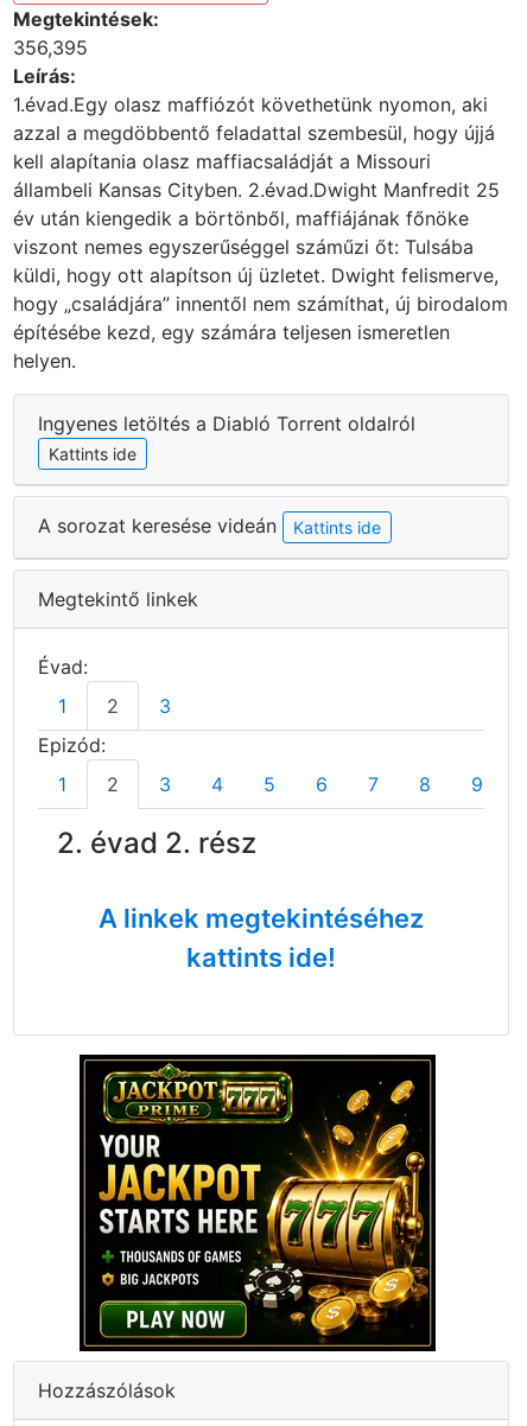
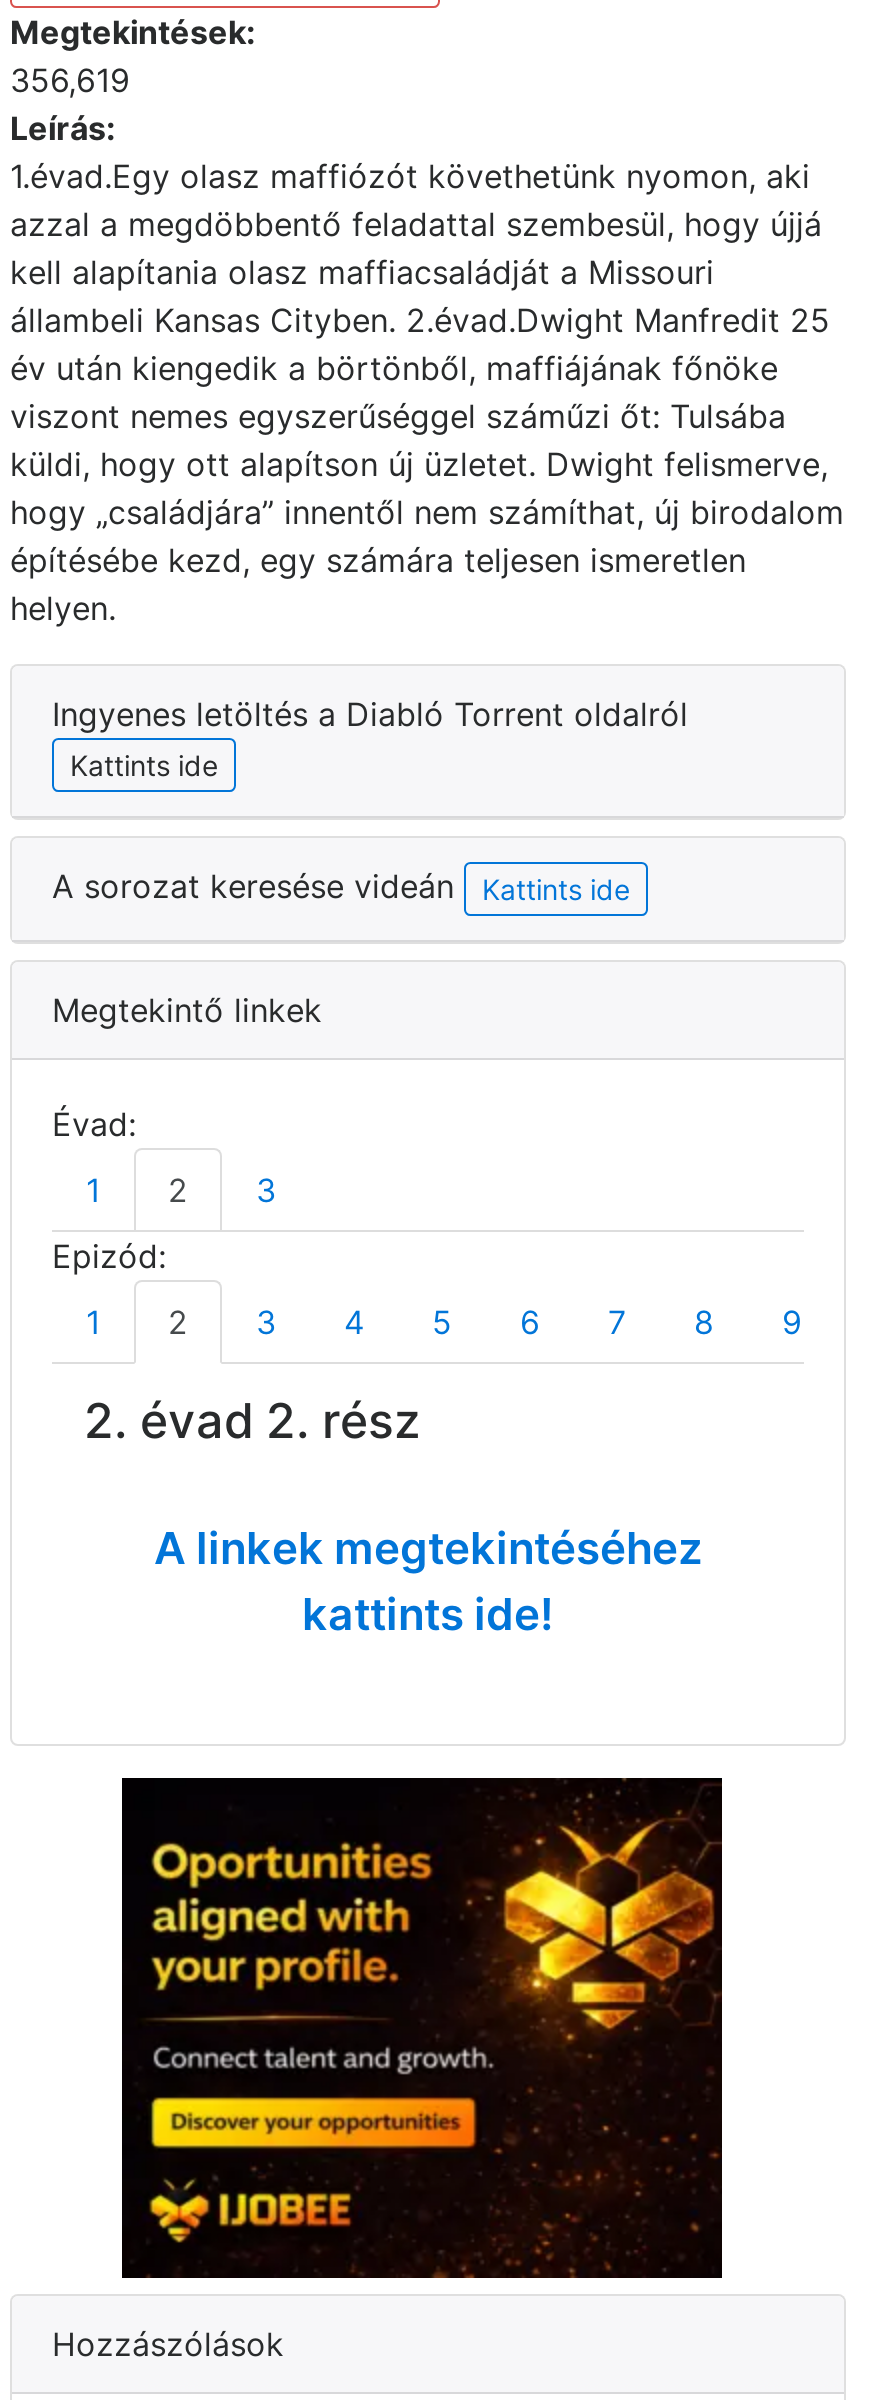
- 356,395
+ 356,619

- [image]
+ [image]
